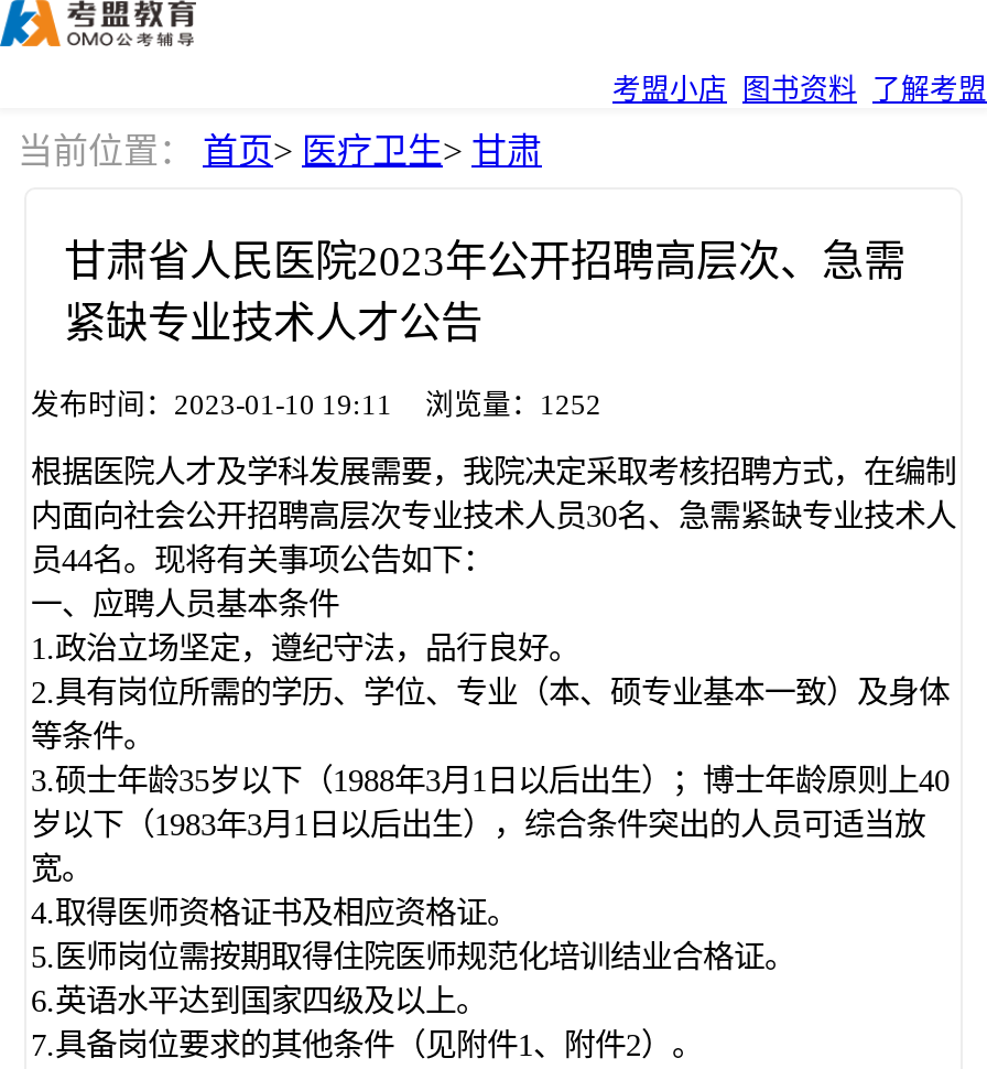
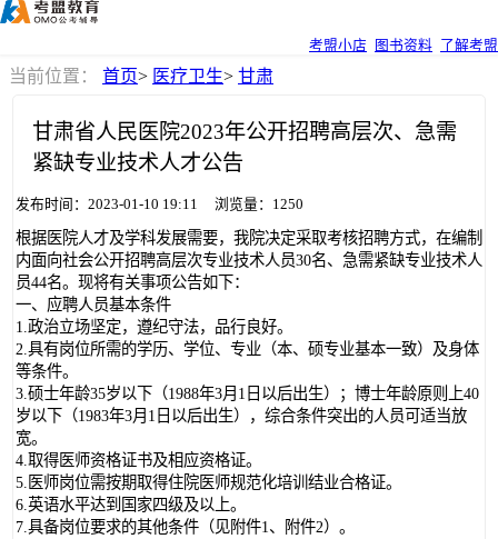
- 发布时间：2023-01-10 19:11 浏览量：1252
+ 发布时间：2023-01-10 19:11 浏览量：1250
